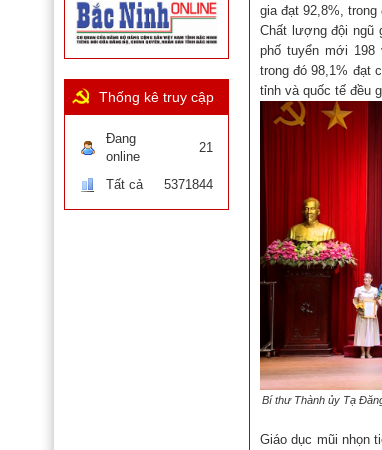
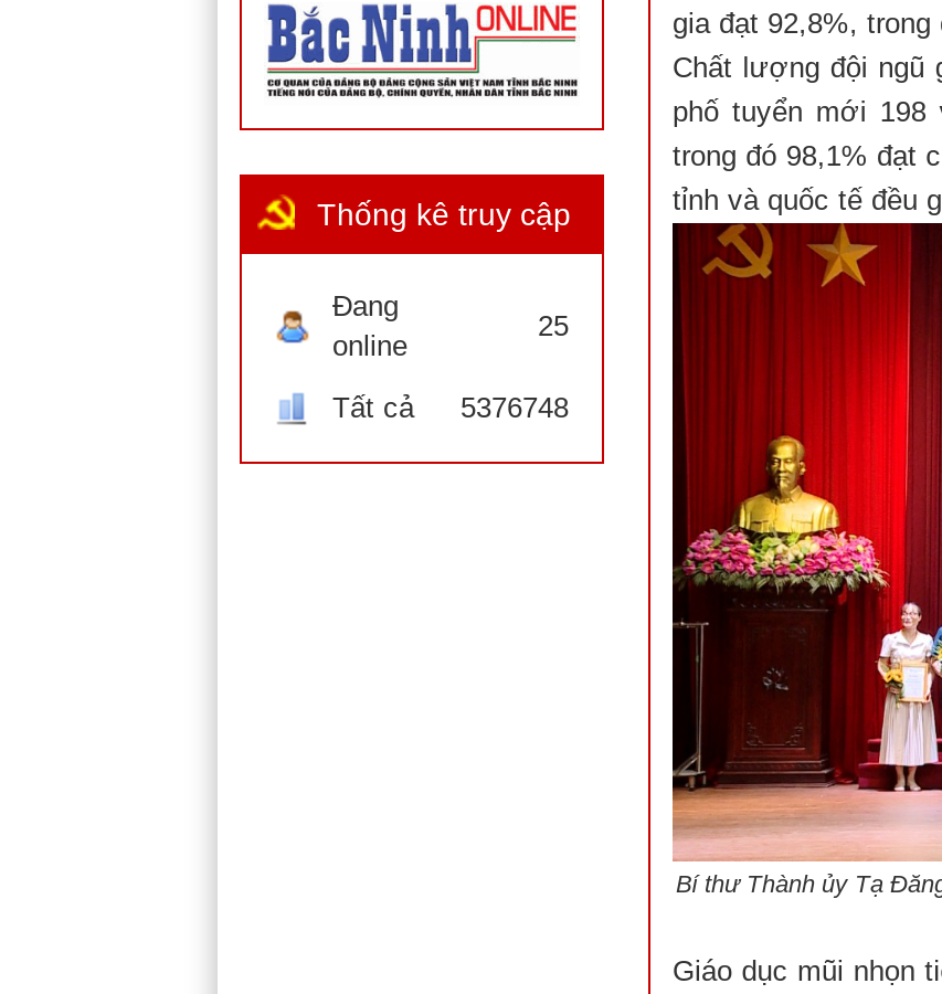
- 21
+ 25

- Tất cả 5371844
+ Tất cả 5376748
